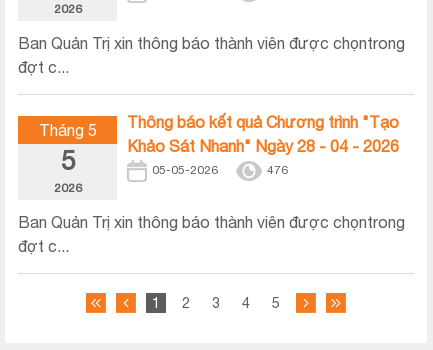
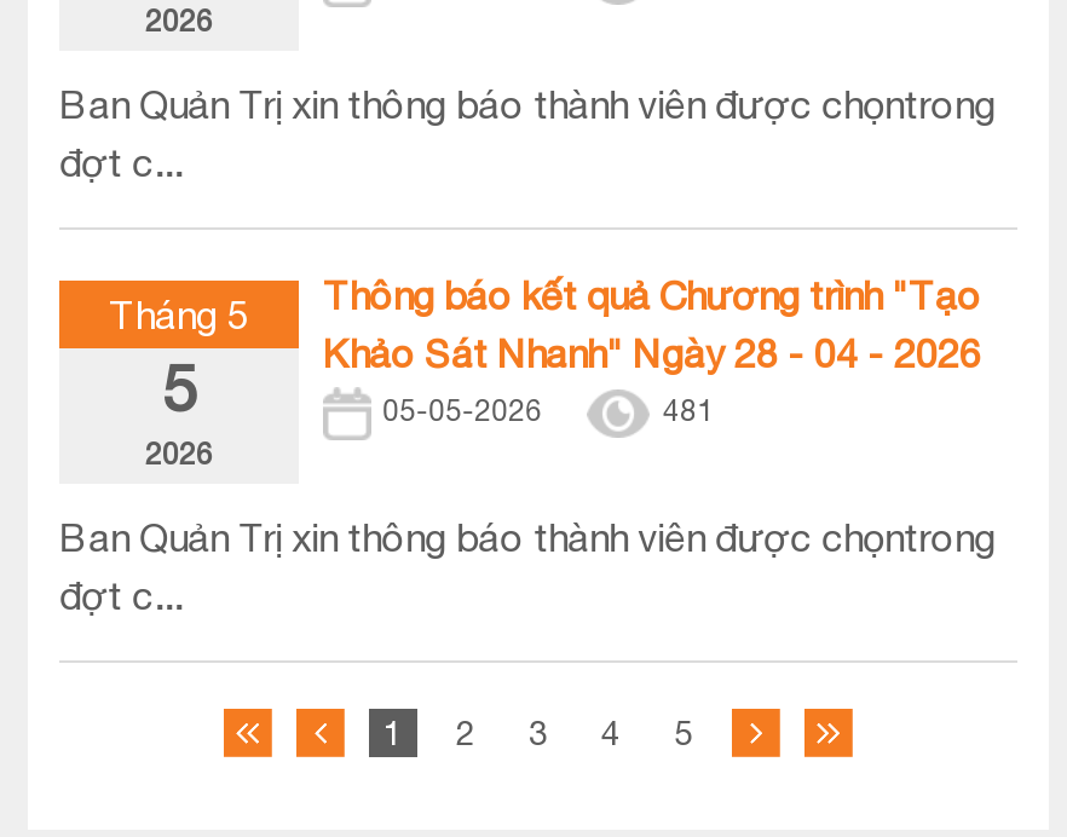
- 476
+ 481
